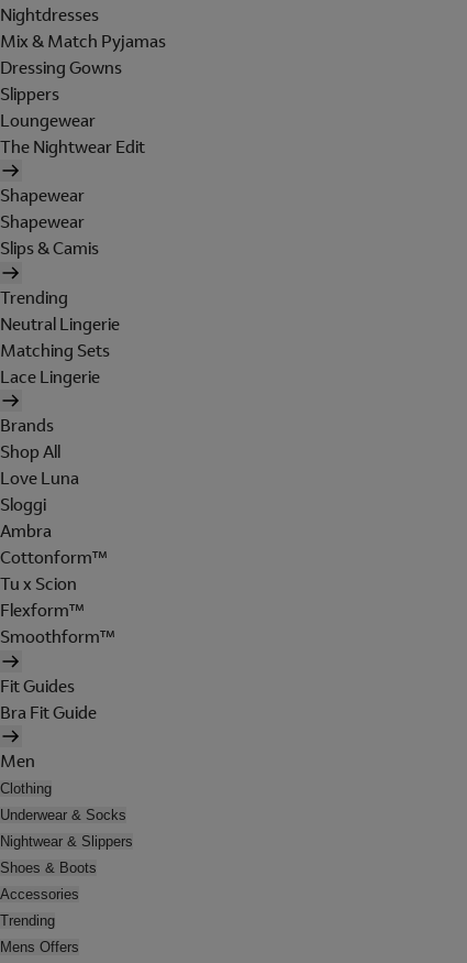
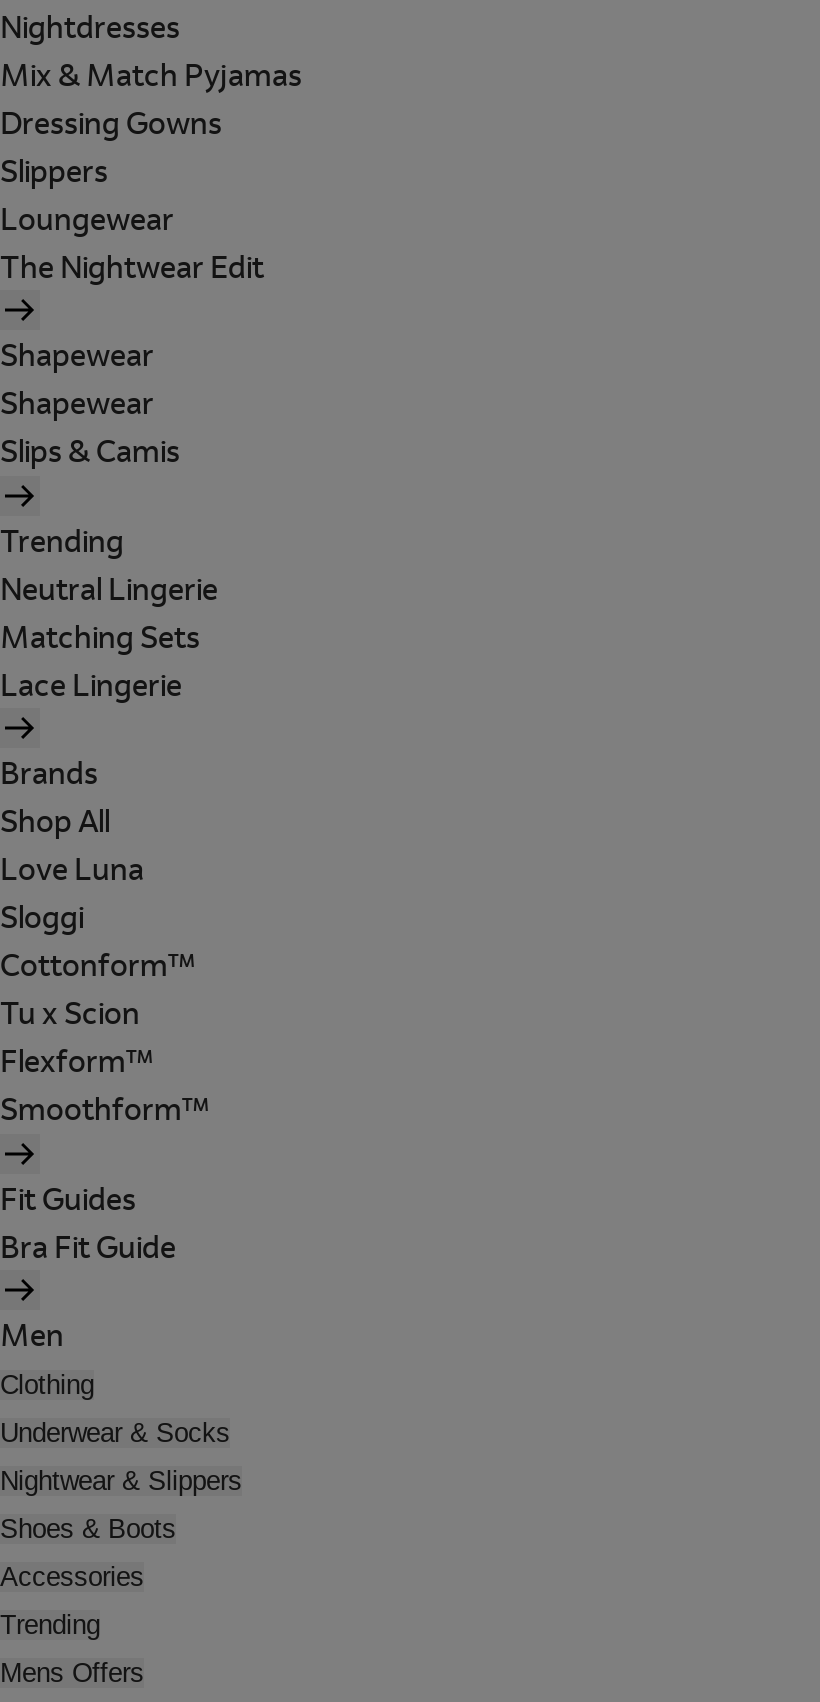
- Ambra
